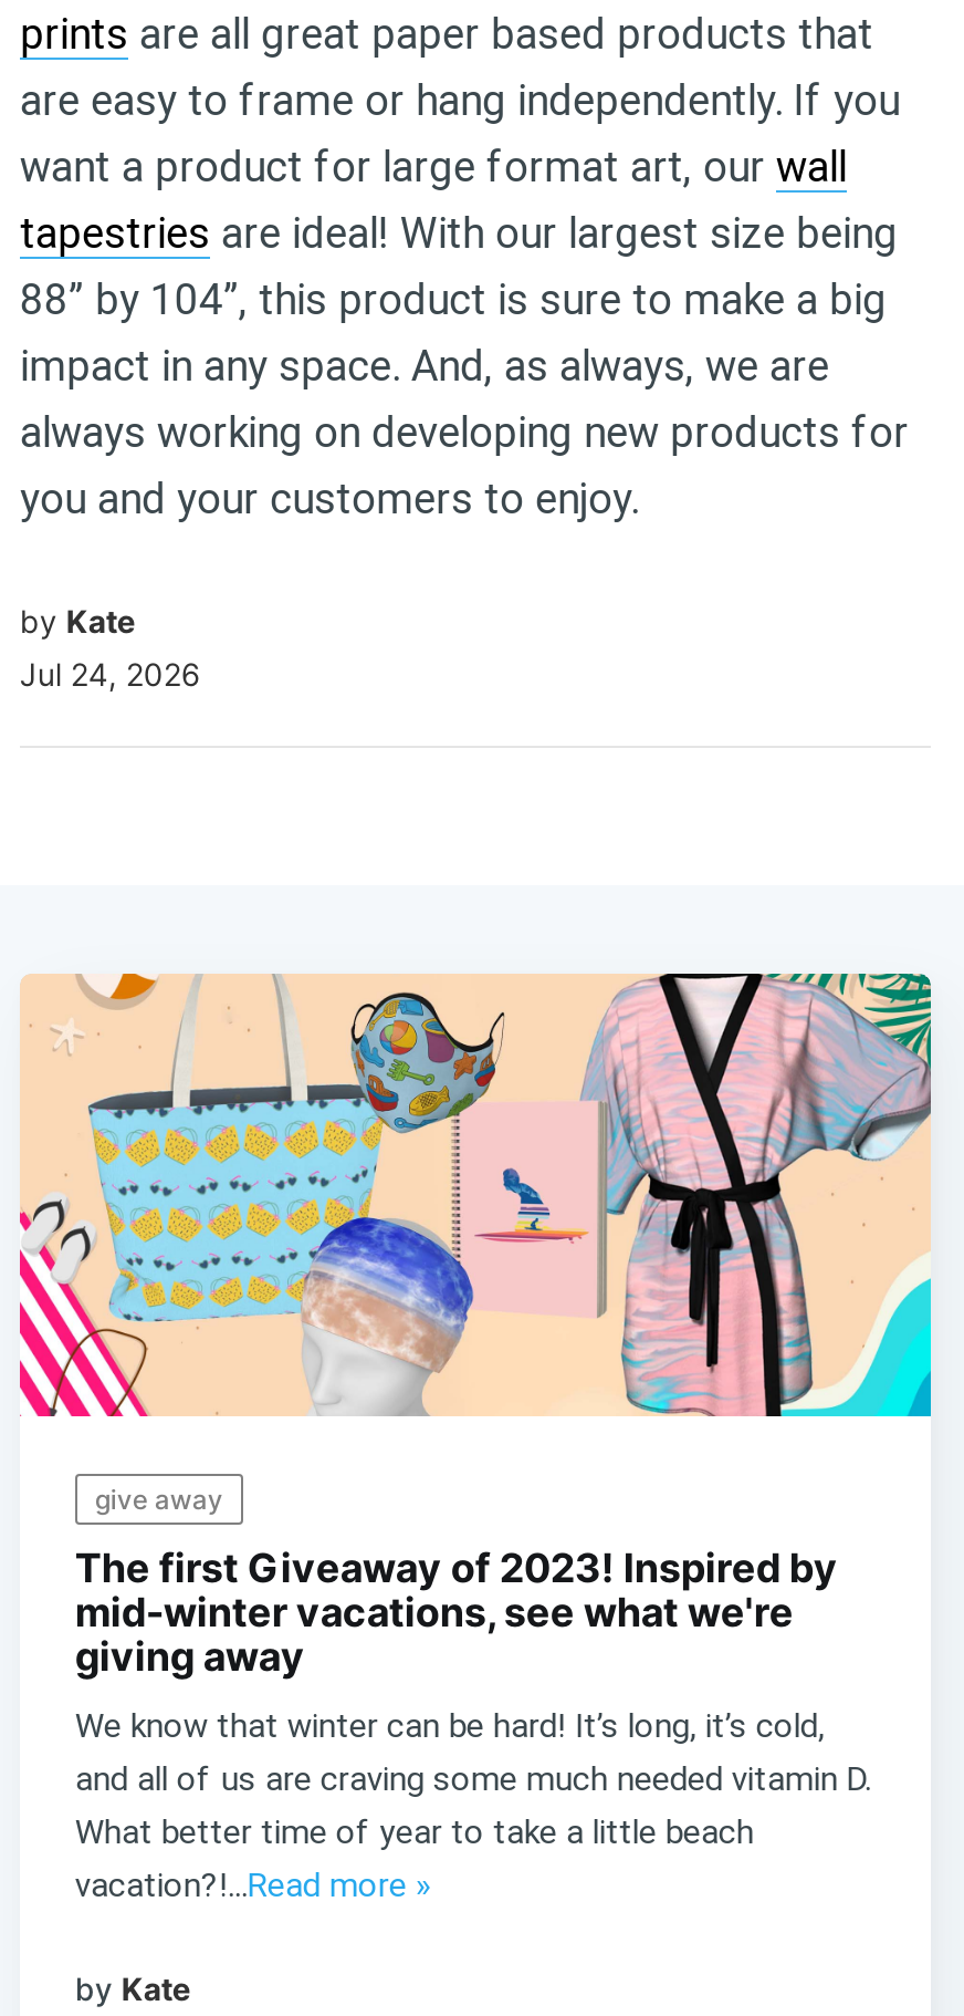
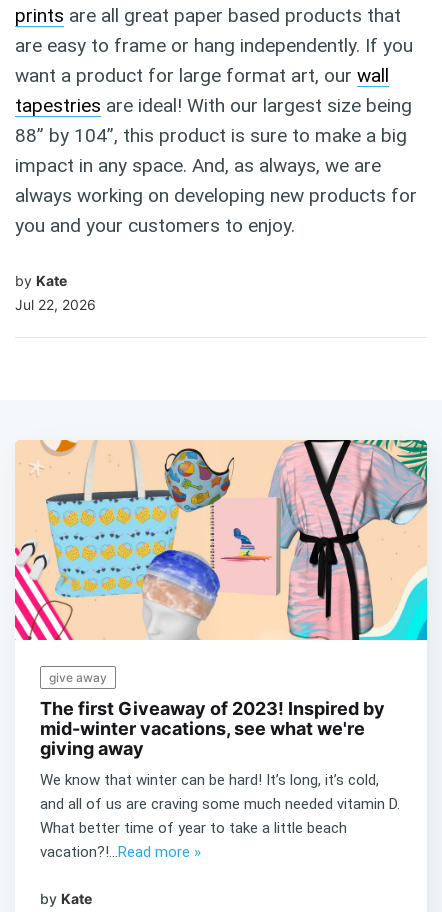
- Jul 24, 2026
+ Jul 22, 2026
